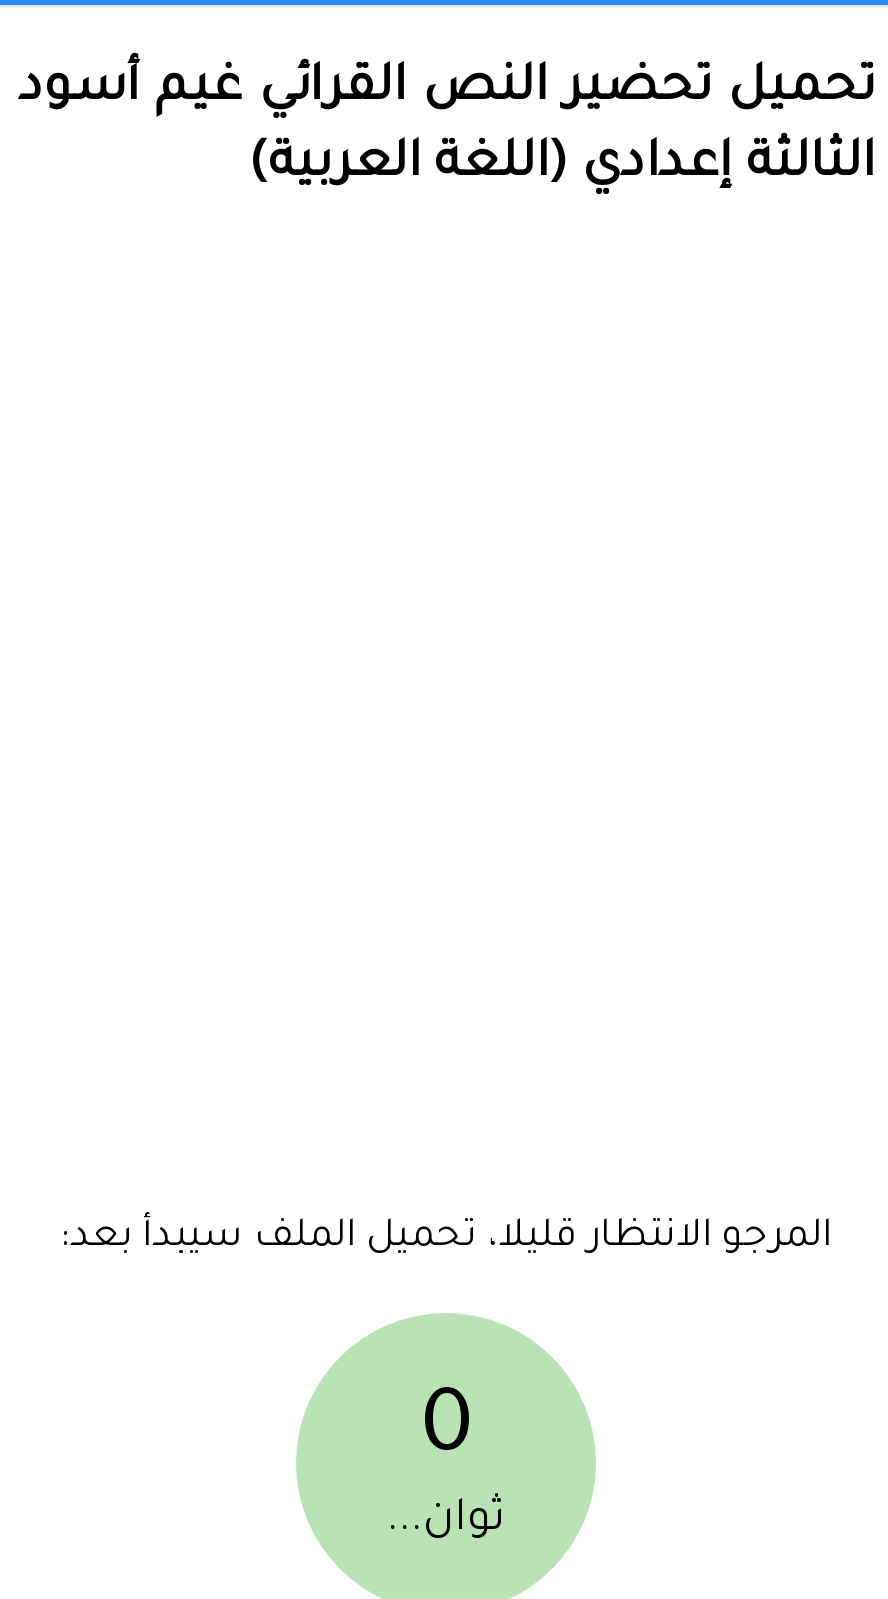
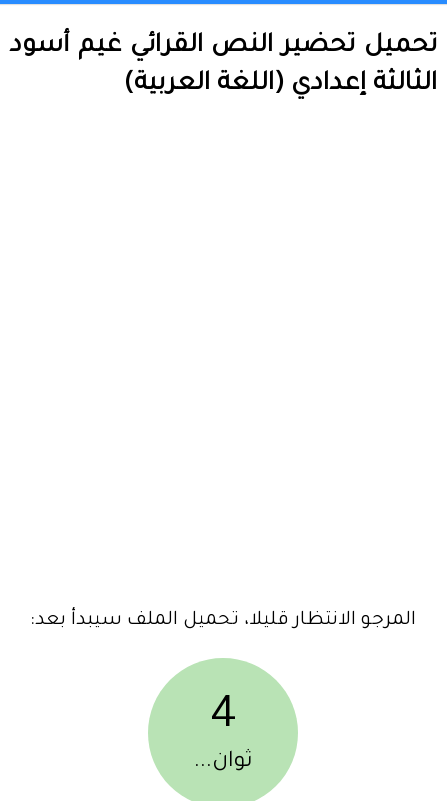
- 0
+ 4
